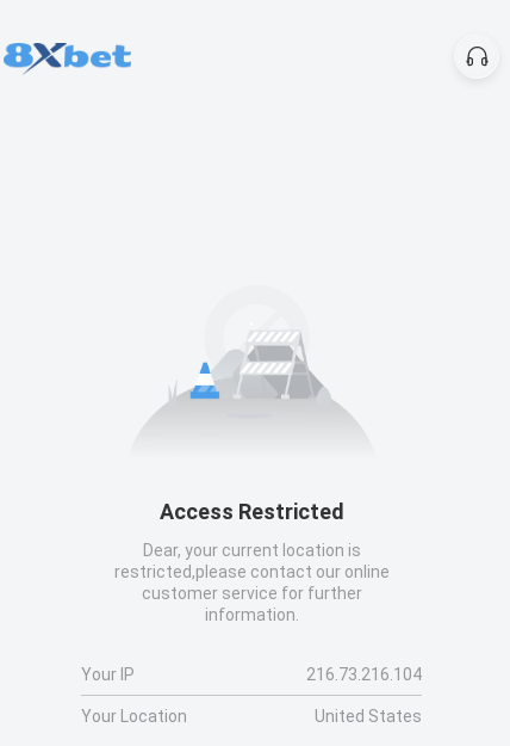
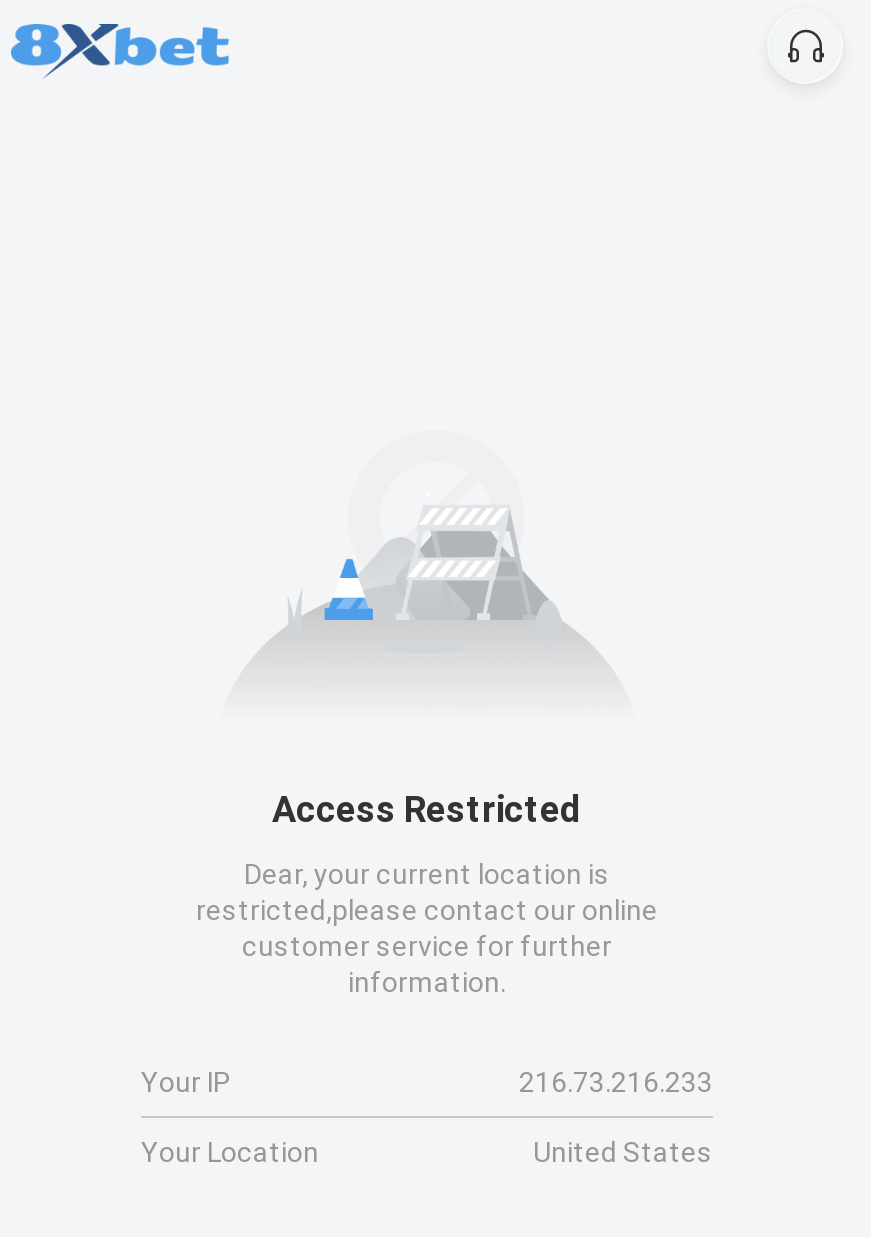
- 216.73.216.104
+ 216.73.216.233
